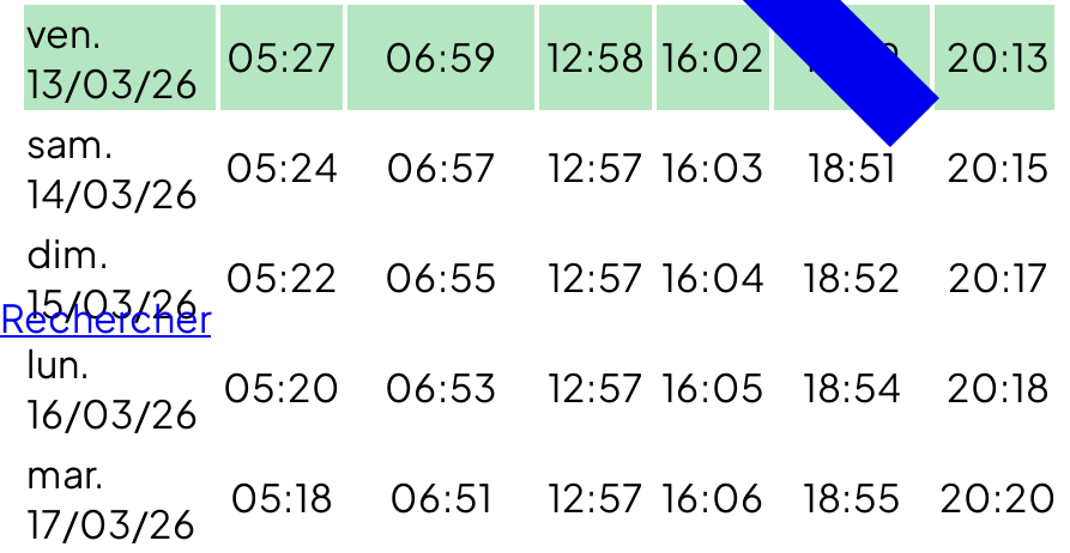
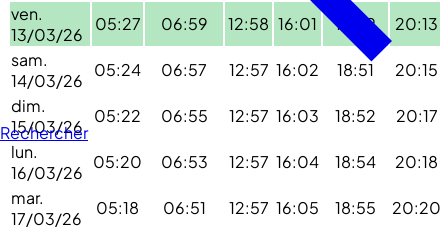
- 12:58 16:02
+ 12:58 16:01

- 05:24 06:57 12:57 16:03 18:51 20:15
+ 05:24 06:57 12:57 16:02 18:51 20:15

- 05:22 06:55 12:57 16:04 18:52 20:17
+ 05:22 06:55 12:57 16:03 18:52 20:17

- 05:20 06:53 12:57 16:05 18:54 20:18
+ 05:20 06:53 12:57 16:04 18:54 20:18

- 05:18 06:51 12:57 16:06 18:55 20:20
+ 05:18 06:51 12:57 16:05 18:55 20:20
